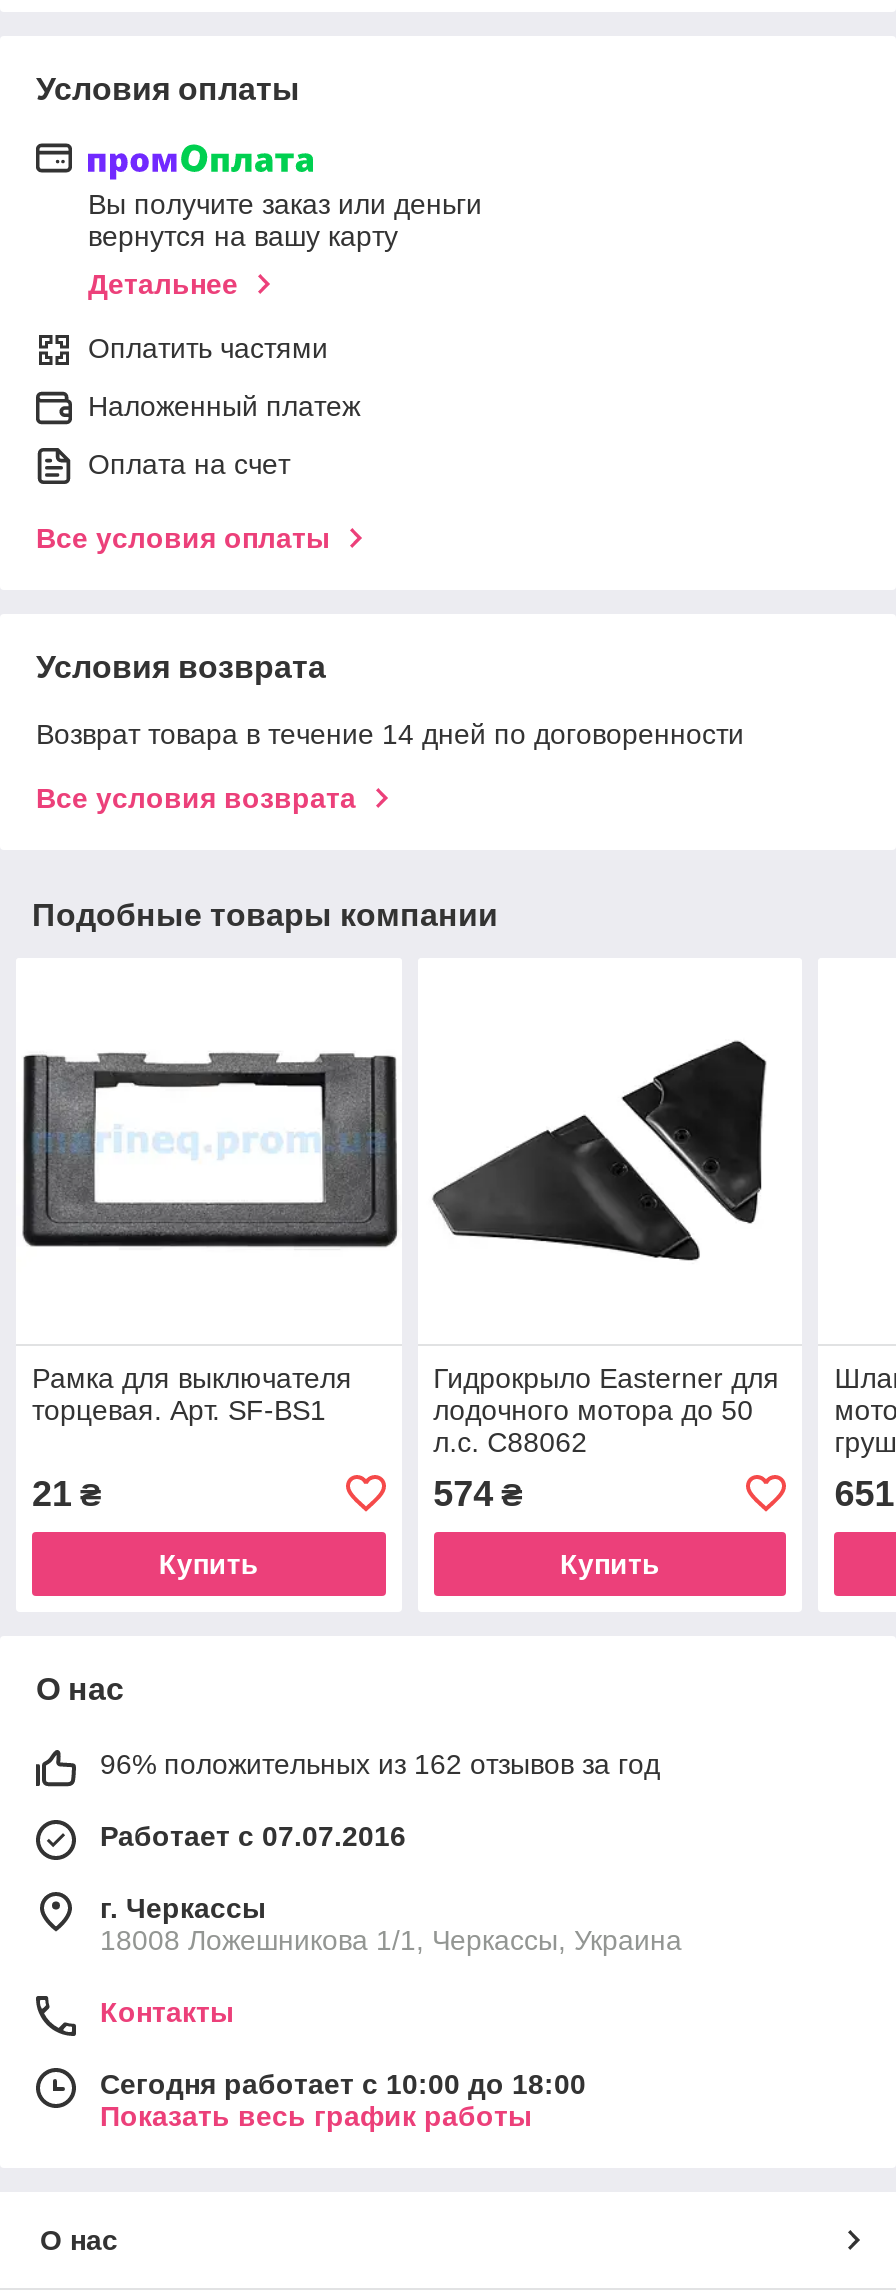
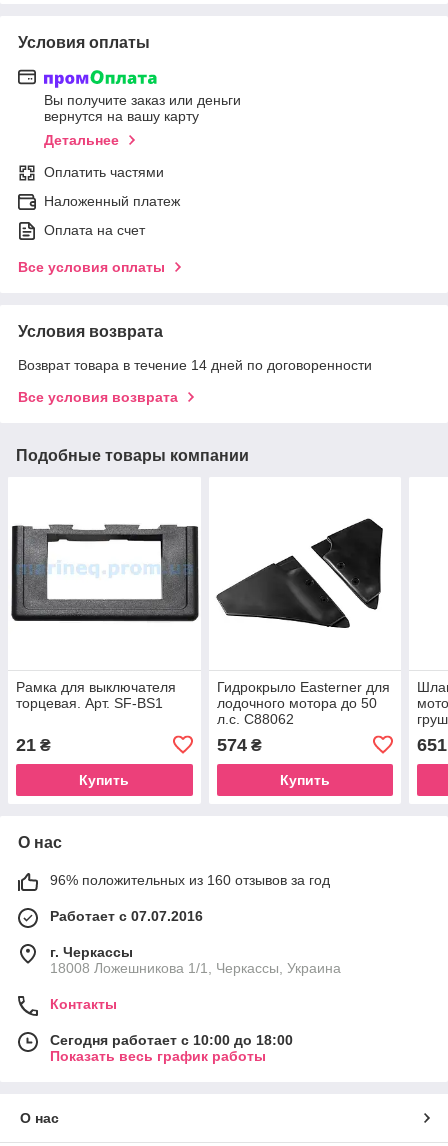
- 96% положительных из 162 отзывов за год
+ 96% положительных из 160 отзывов за год
